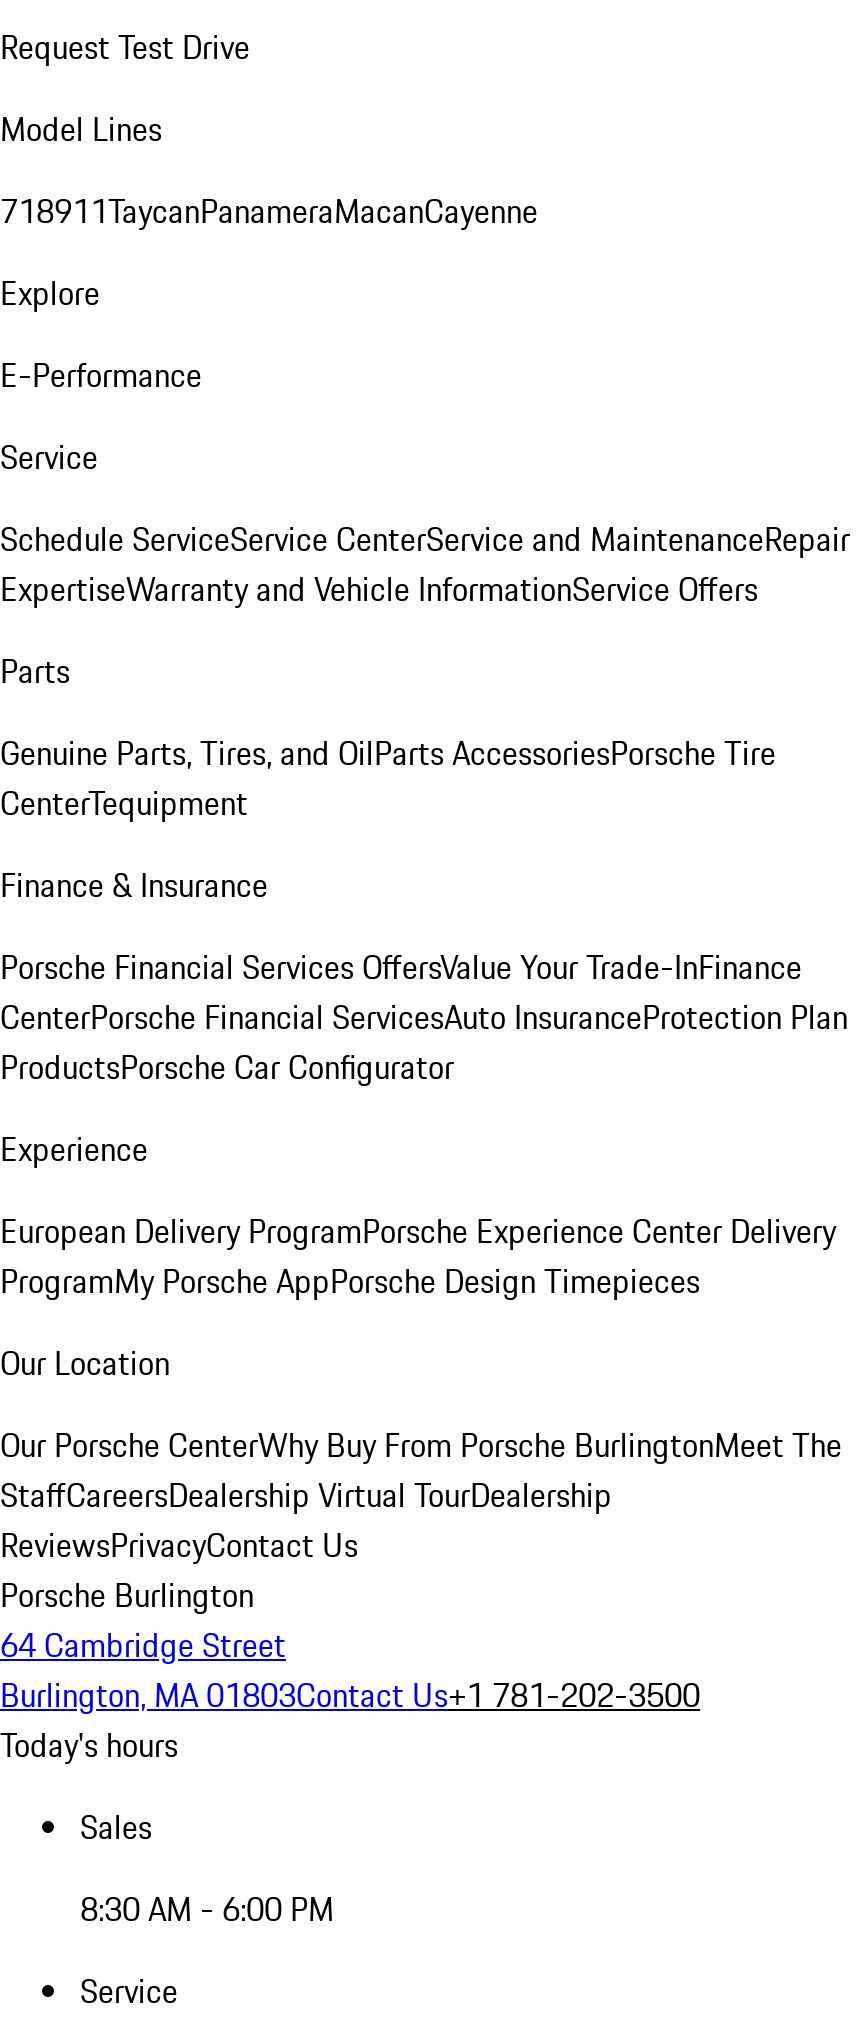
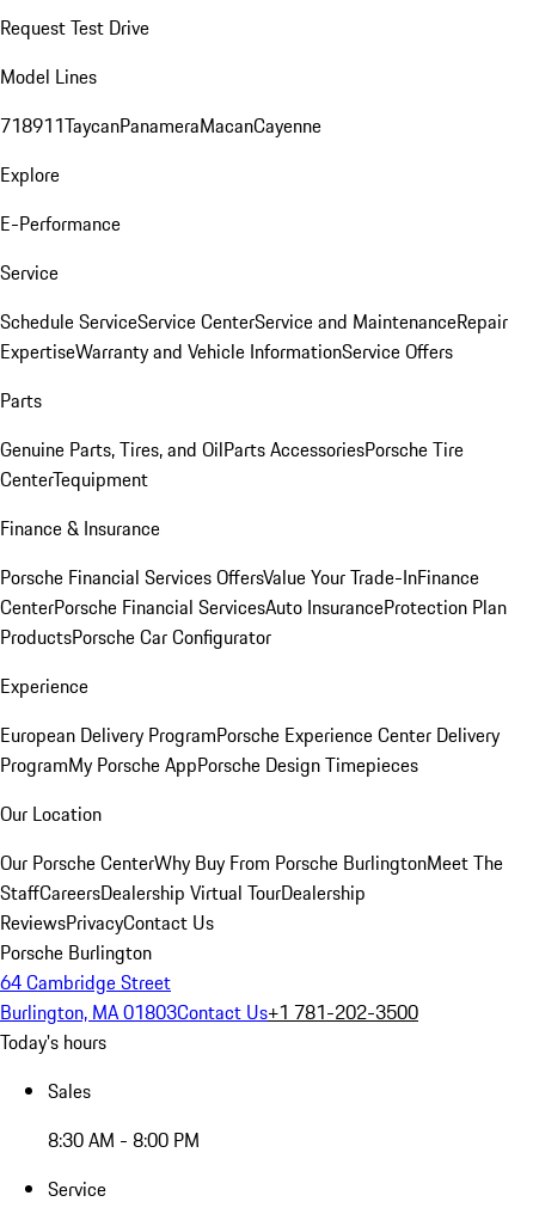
- 8:30 AM - 6:00 PM
+ 8:30 AM - 8:00 PM
